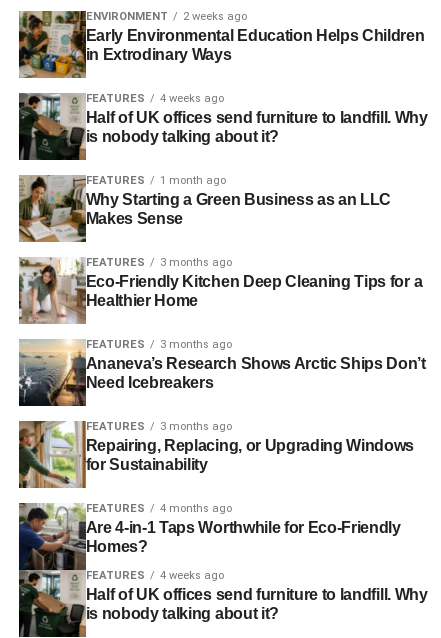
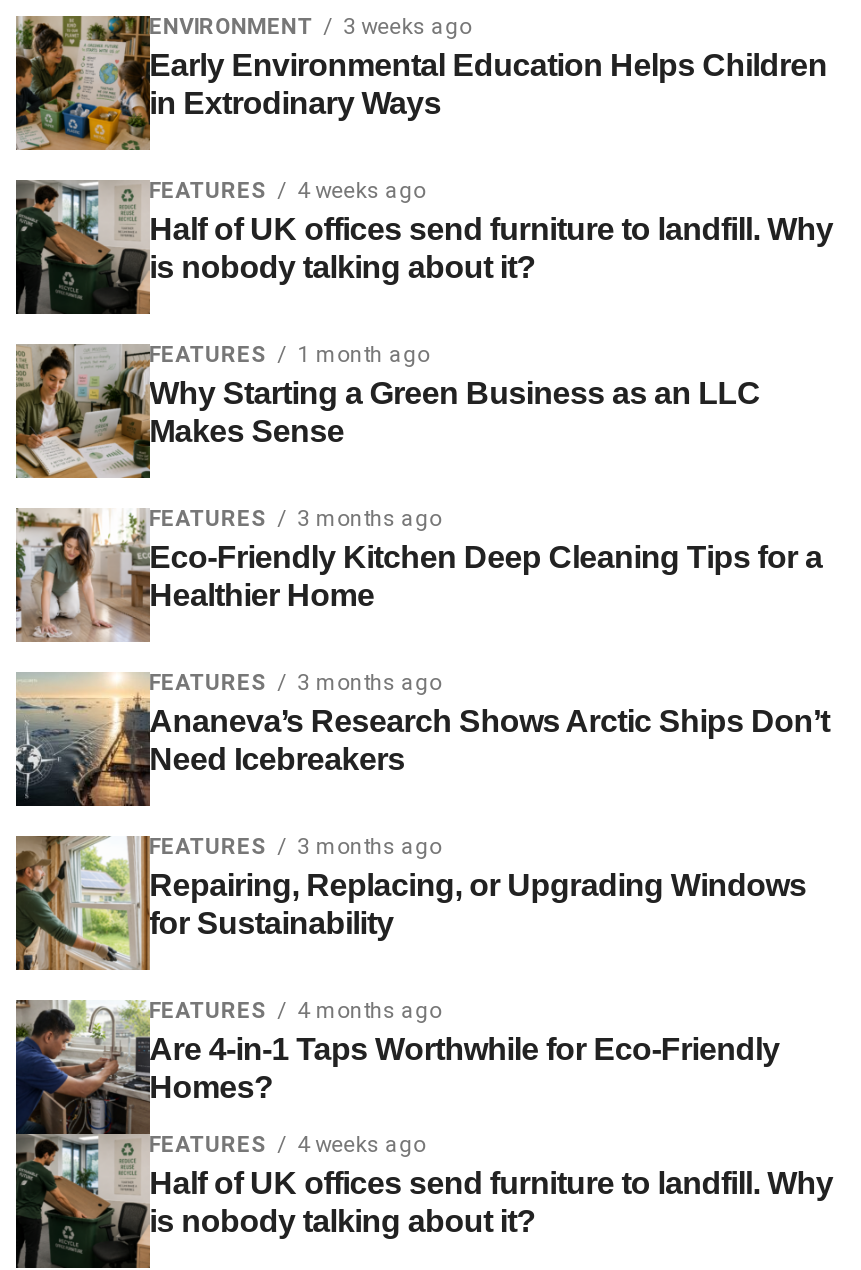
- ENVIRONMENT 2 weeks ago
+ ENVIRONMENT 3 weeks ago
